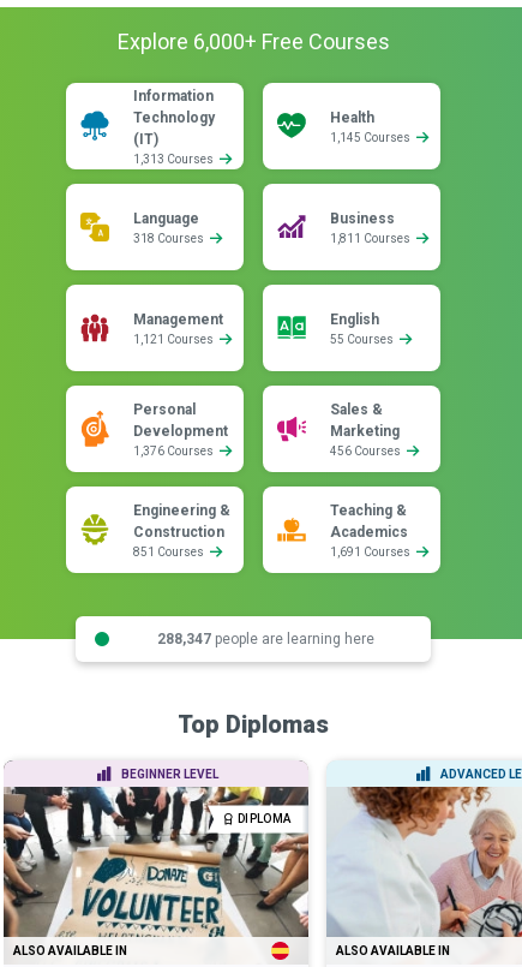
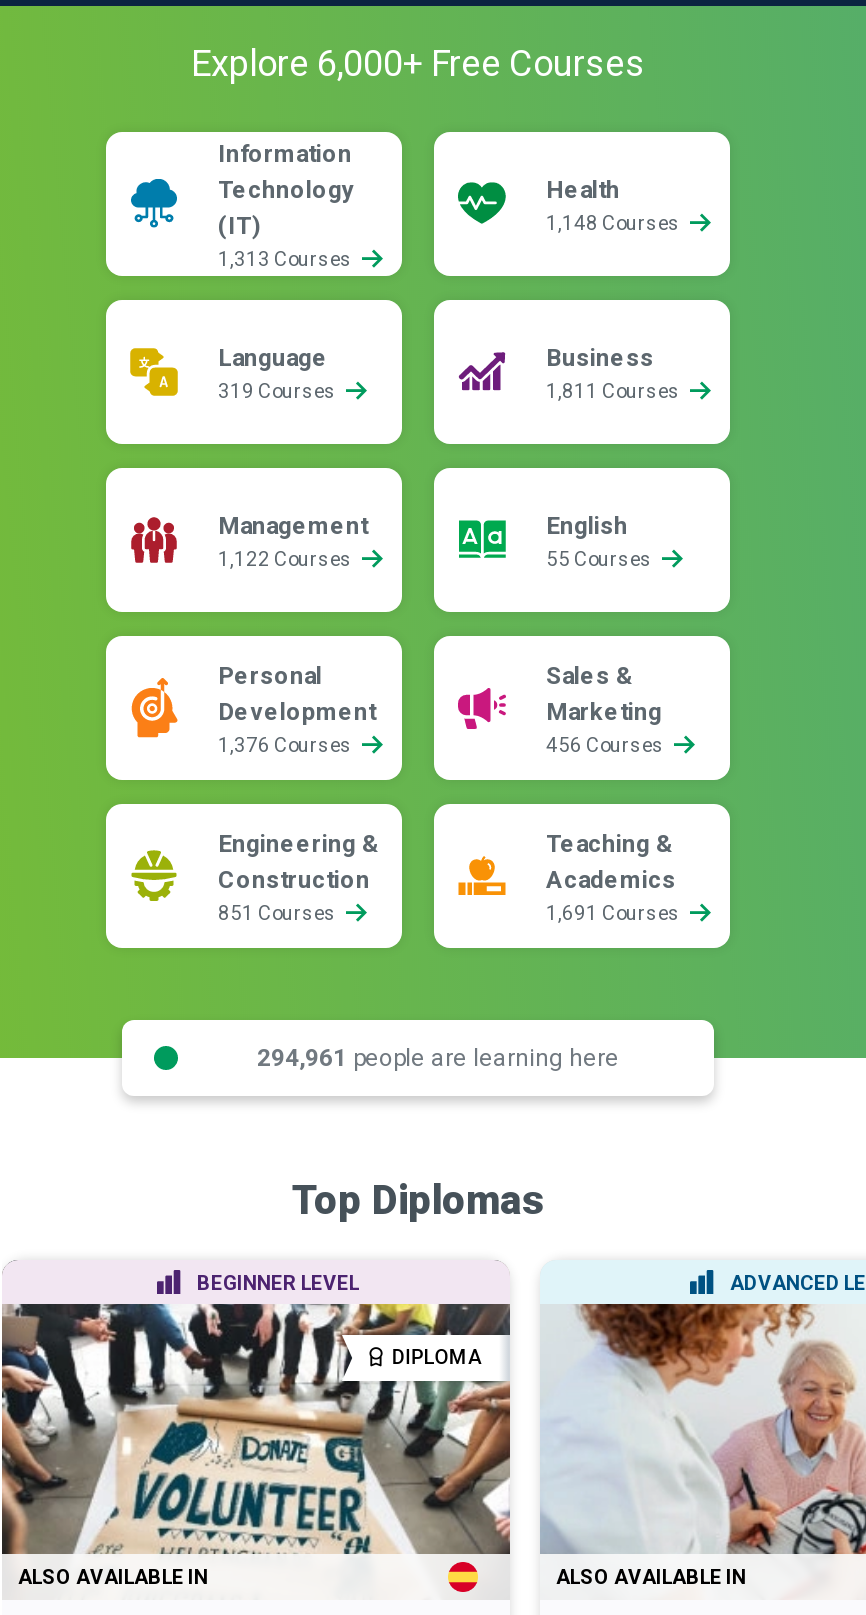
- 1,145 Courses
+ 1,148 Courses

- 318 Courses
+ 319 Courses

- 1,121 Courses
+ 1,122 Courses

- 288,347 people are learning here
+ 294,961 people are learning here
